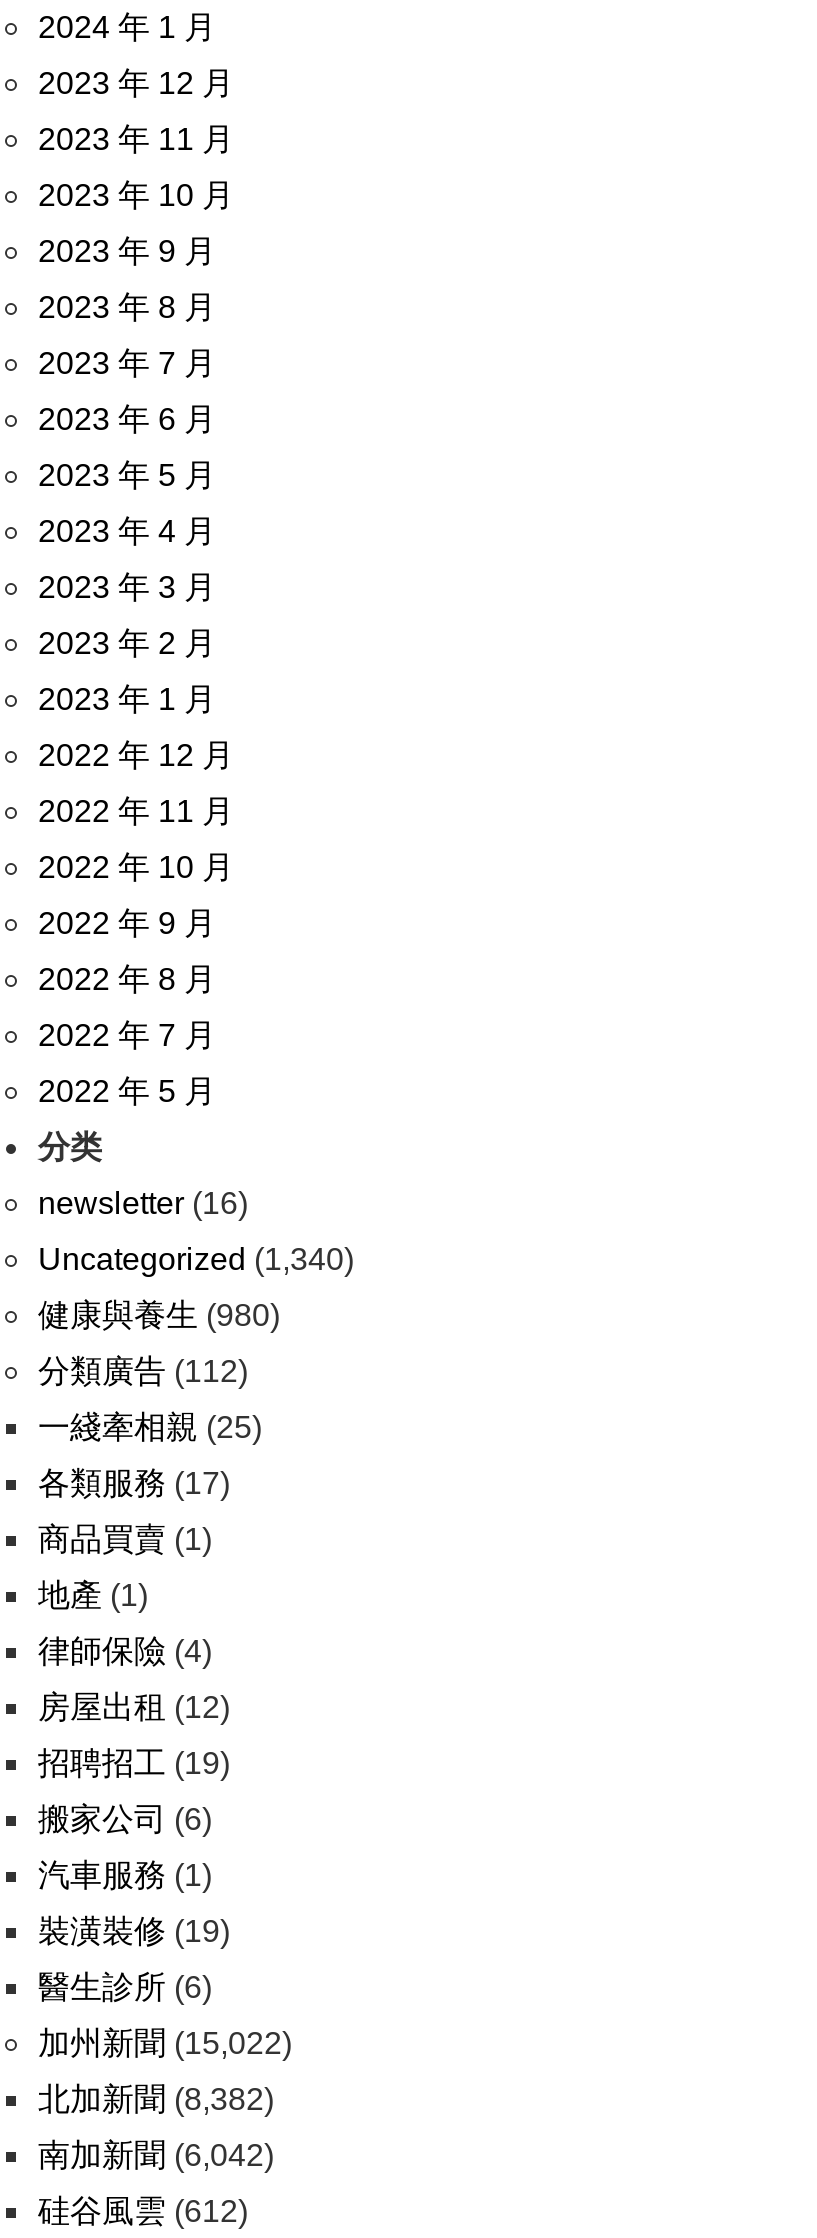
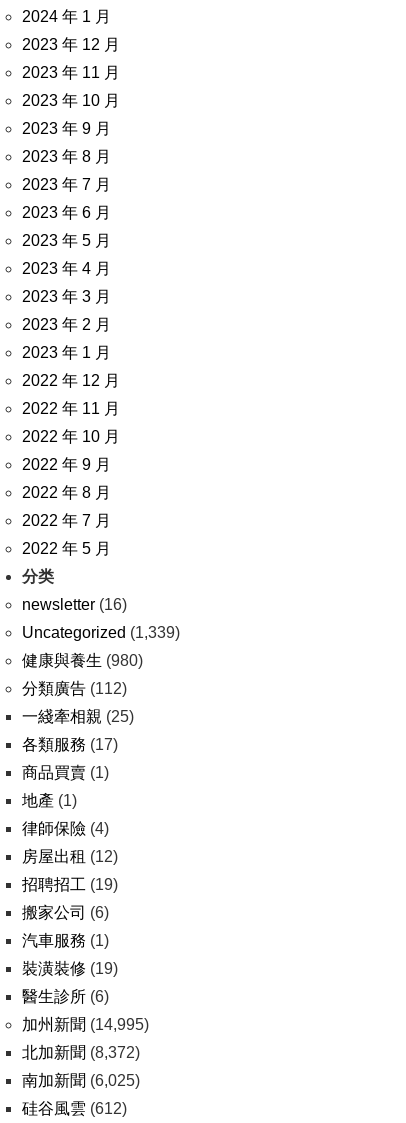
- Uncategorized (1,340)
+ Uncategorized (1,339)

- 加州新聞(15,022)
+ 加州新聞(14,995)

- 北加新聞(8,382)
+ 北加新聞(8,372)

- 南加新聞(6,042)
+ 南加新聞(6,025)
